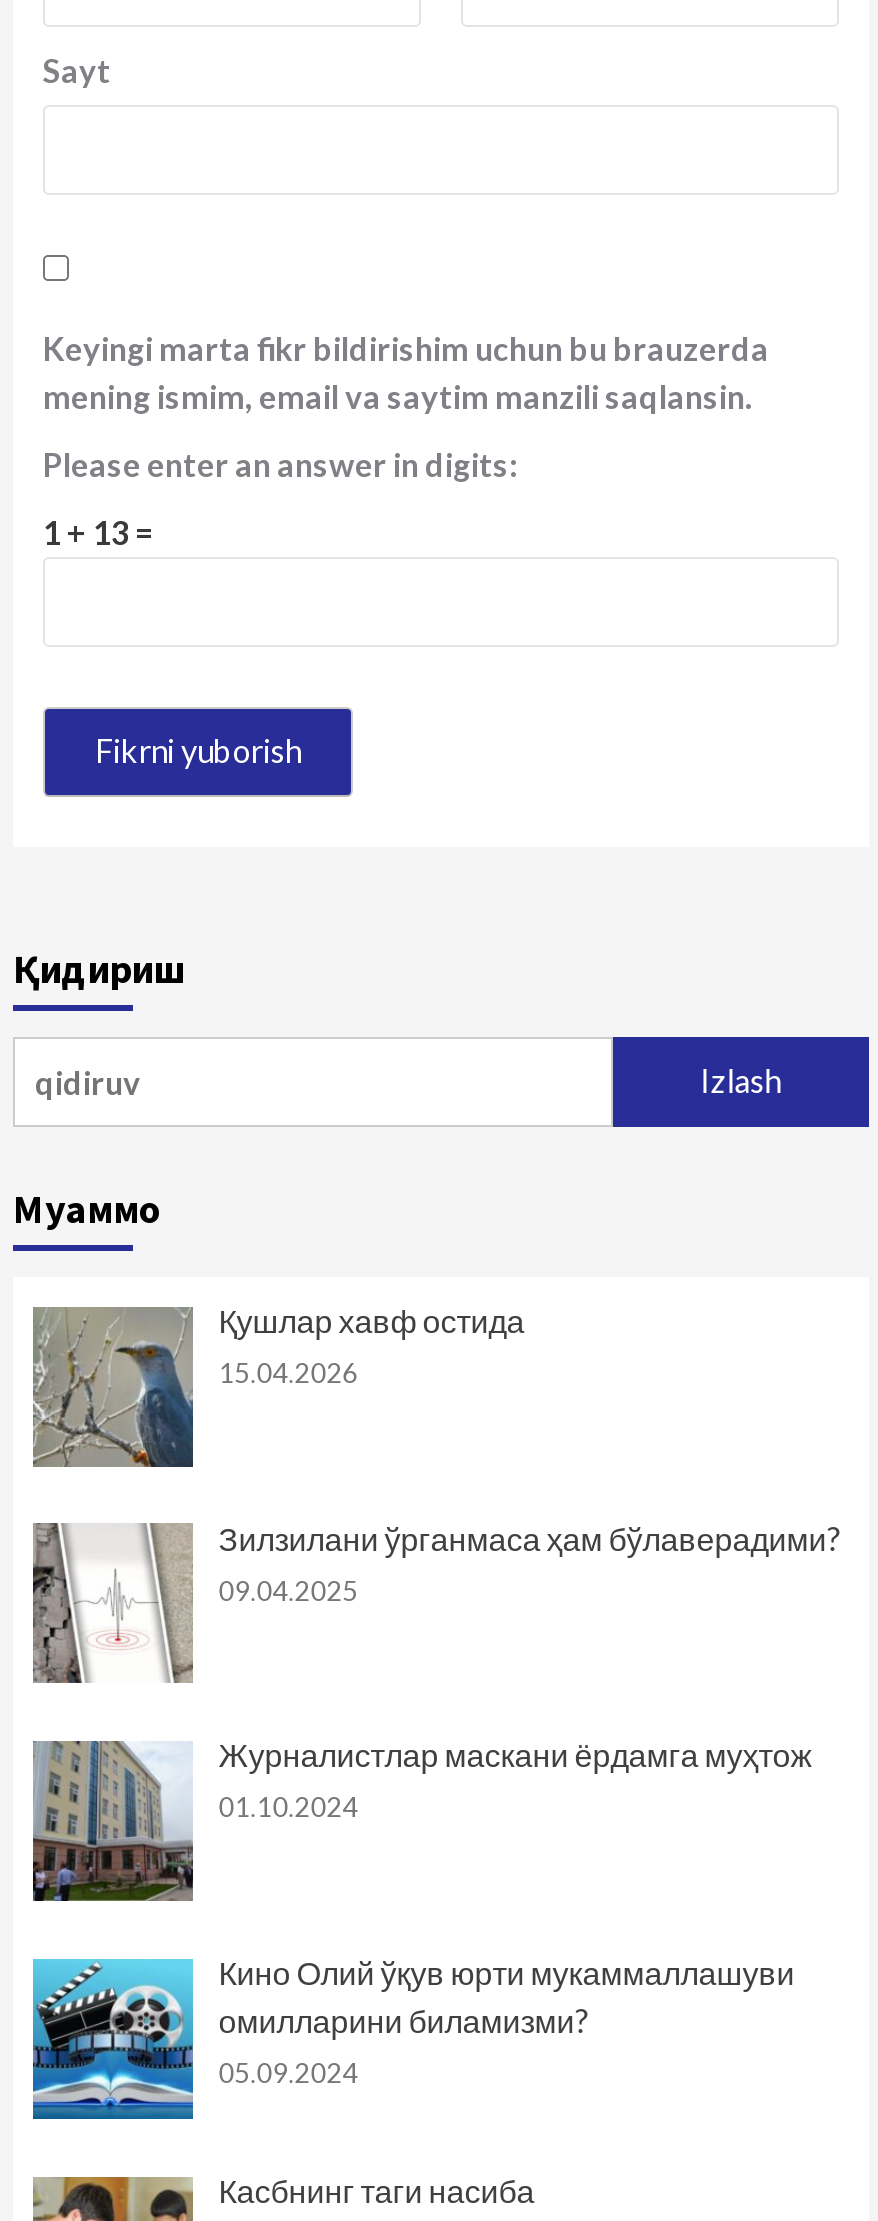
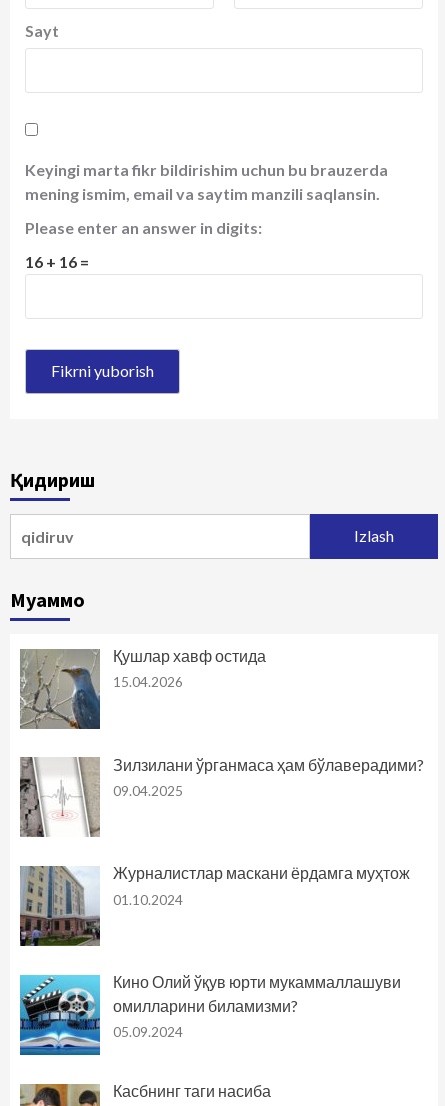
- 1 + 13 =
+ 16 + 16 =
